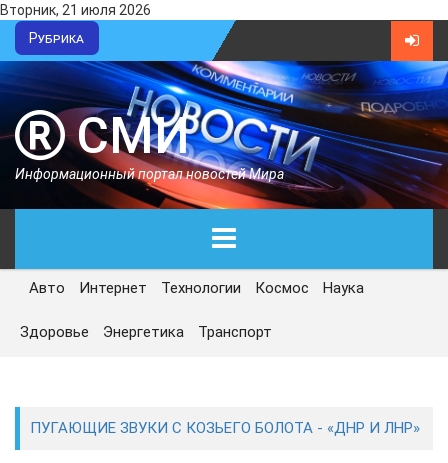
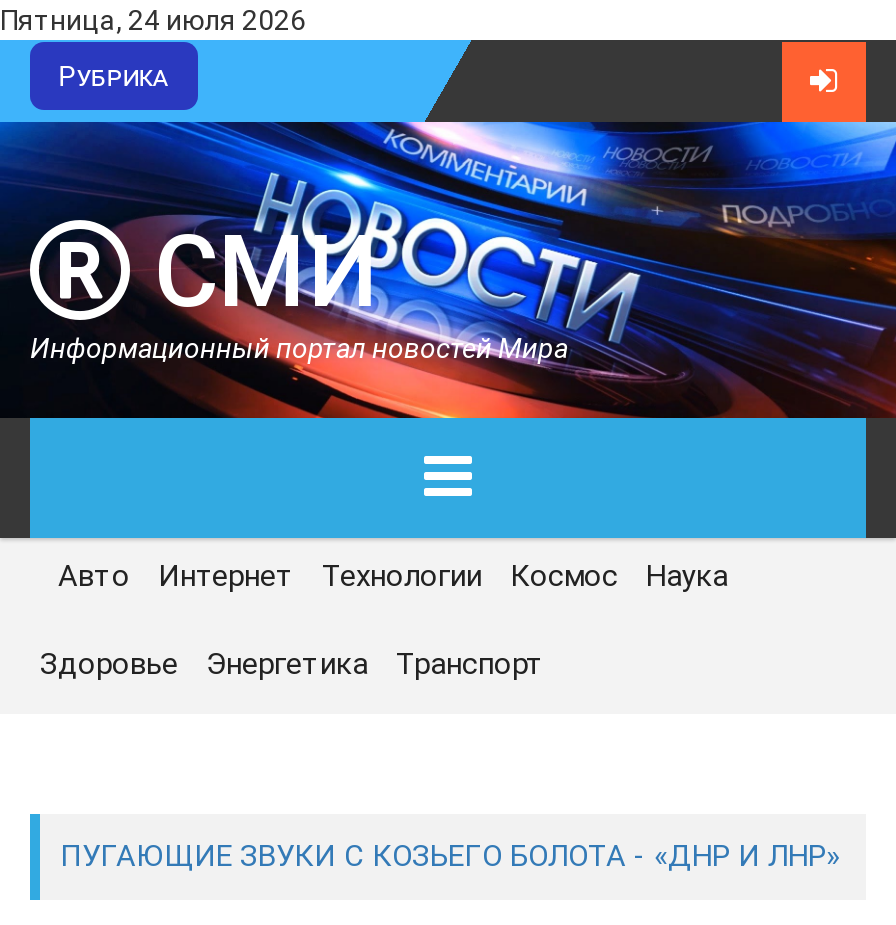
- Вторник, 21 июля 2026
+ Пятница, 24 июля 2026
